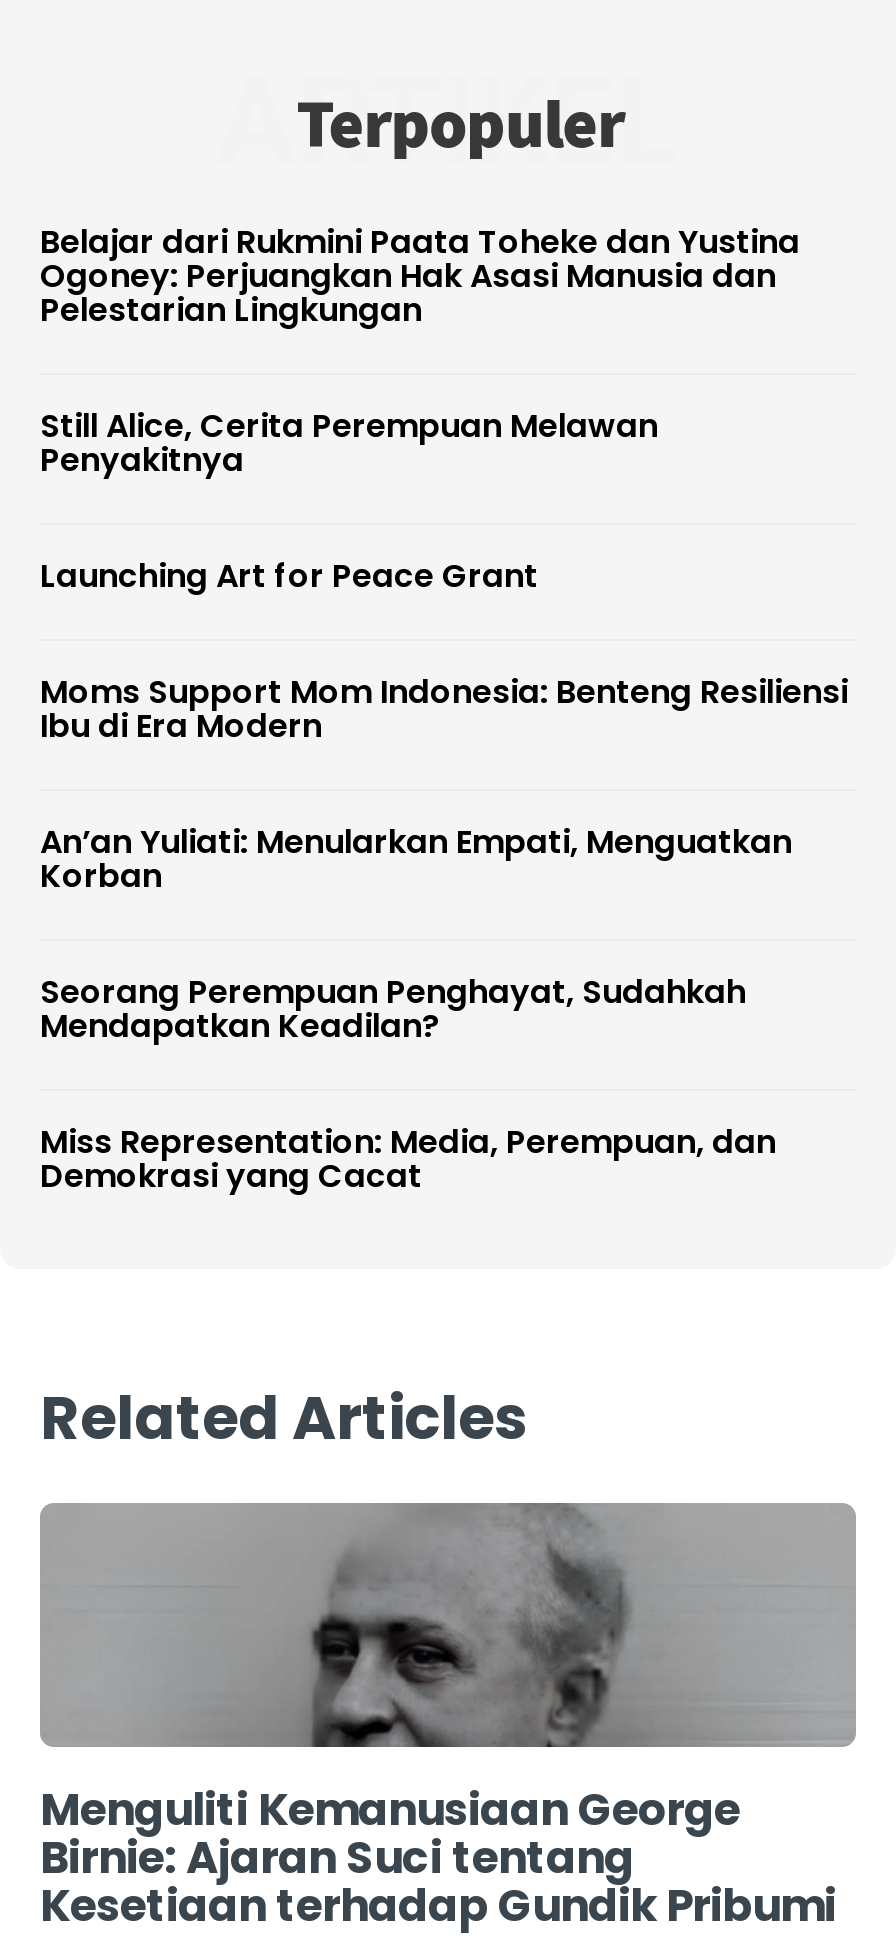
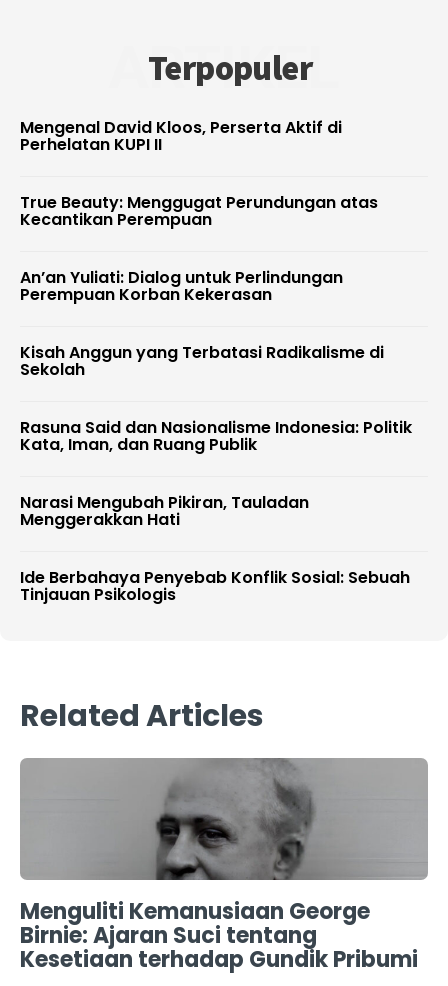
- Belajar dari Rukmini Paata Toheke dan Yustina
- Ogoney: Perjuangkan Hak Asasi Manusia dan
- Pelestarian Lingkungan
+ Mengenal David Kloos, Perserta Aktif di
+ Perhelatan KUPI II

- Still Alice, Cerita Perempuan Melawan
- Penyakitnya
+ True Beauty: Menggugat Perundungan atas
+ Kecantikan Perempuan

- Launching Art for Peace Grant
+ An’an Yuliati: Dialog untuk Perlindungan
+ Perempuan Korban Kekerasan

- Moms Support Mom Indonesia: Benteng Resiliensi
- Ibu di Era Modern
+ Kisah Anggun yang Terbatasi Radikalisme di
+ Sekolah

- An’an Yuliati: Menularkan Empati, Menguatkan
- Korban
+ Rasuna Said dan Nasionalisme Indonesia: Politik
+ Kata, Iman, dan Ruang Publik

- Seorang Perempuan Penghayat, Sudahkah
- Mendapatkan Keadilan?
+ Narasi Mengubah Pikiran, Tauladan
+ Menggerakkan Hati

- Miss Representation: Media, Perempuan, dan
- Demokrasi yang Cacat
+ Ide Berbahaya Penyebab Konflik Sosial: Sebuah
+ Tinjauan Psikologis
